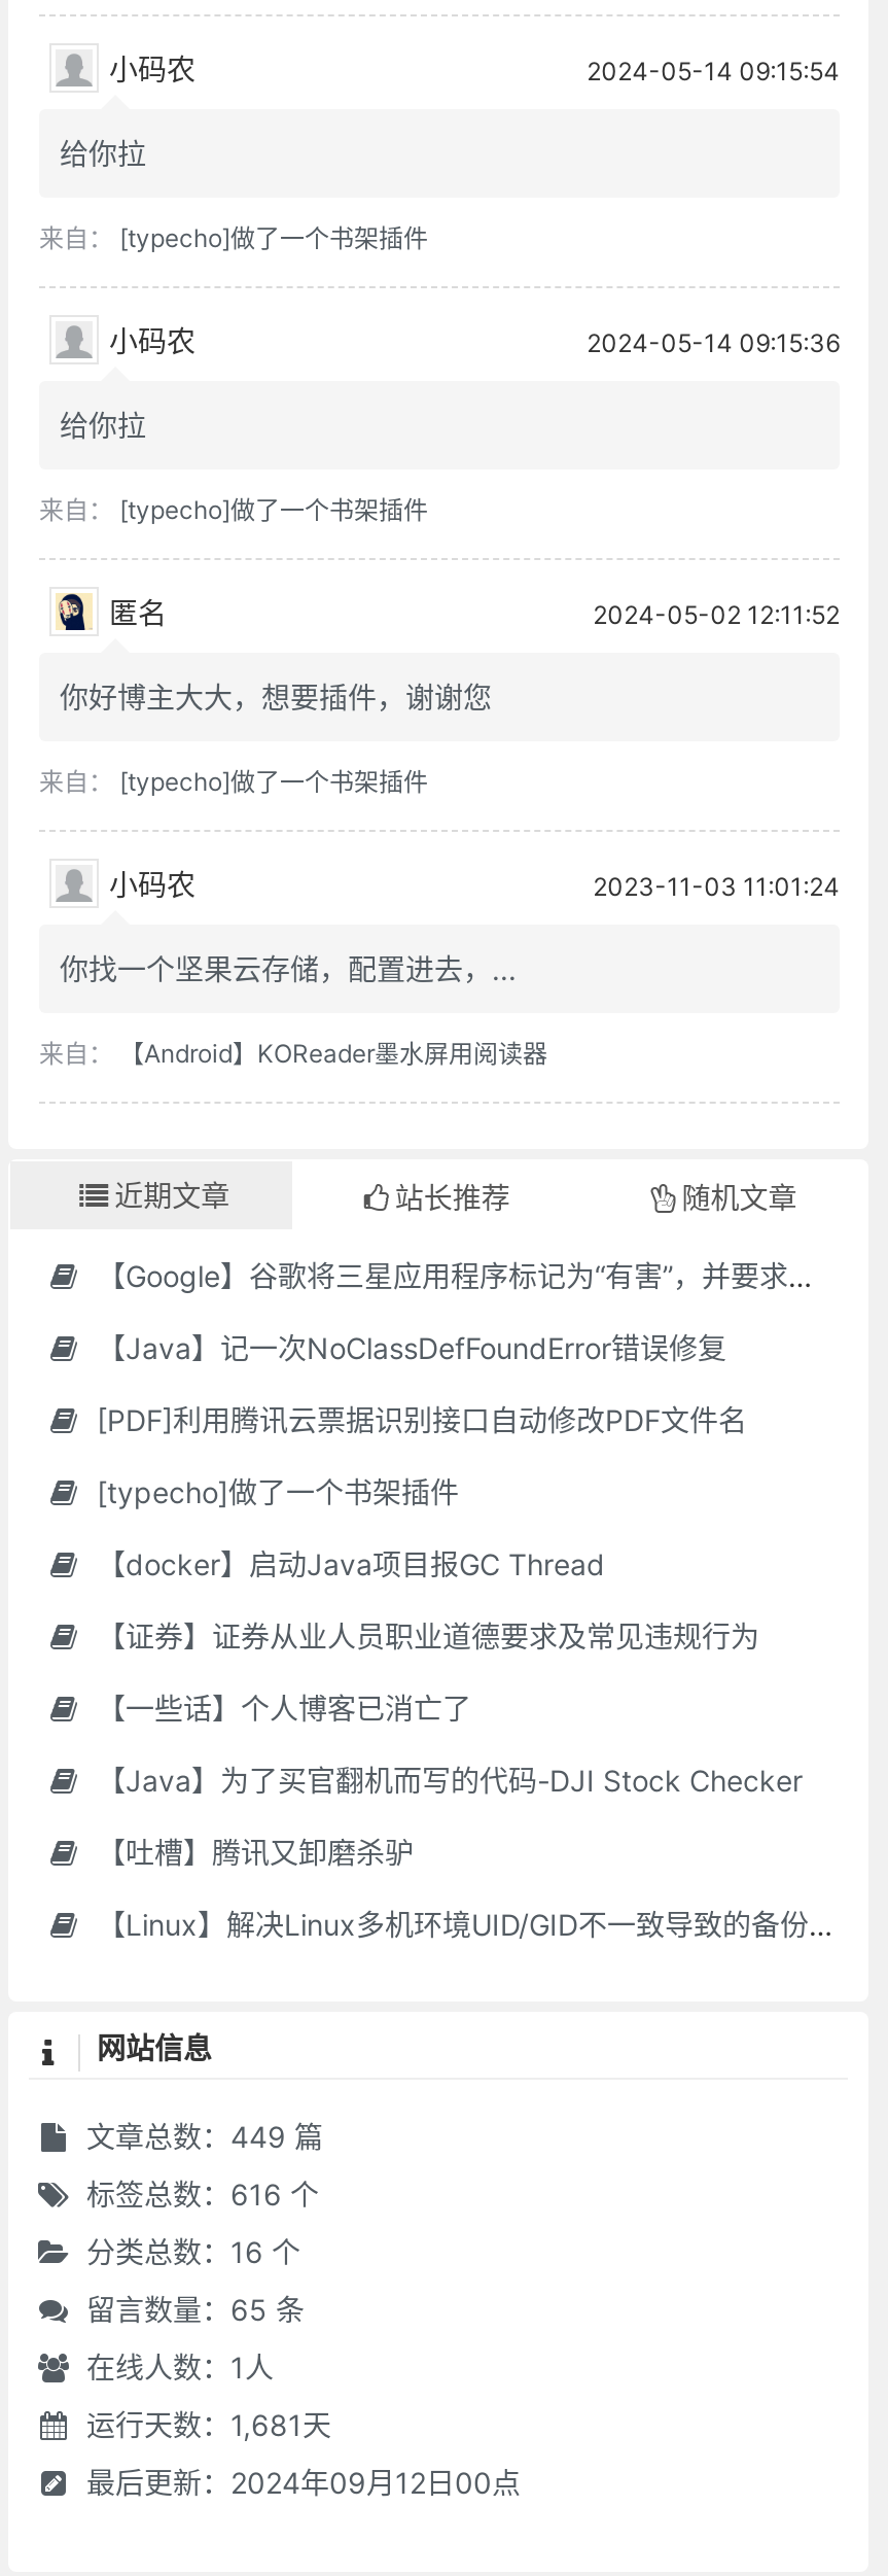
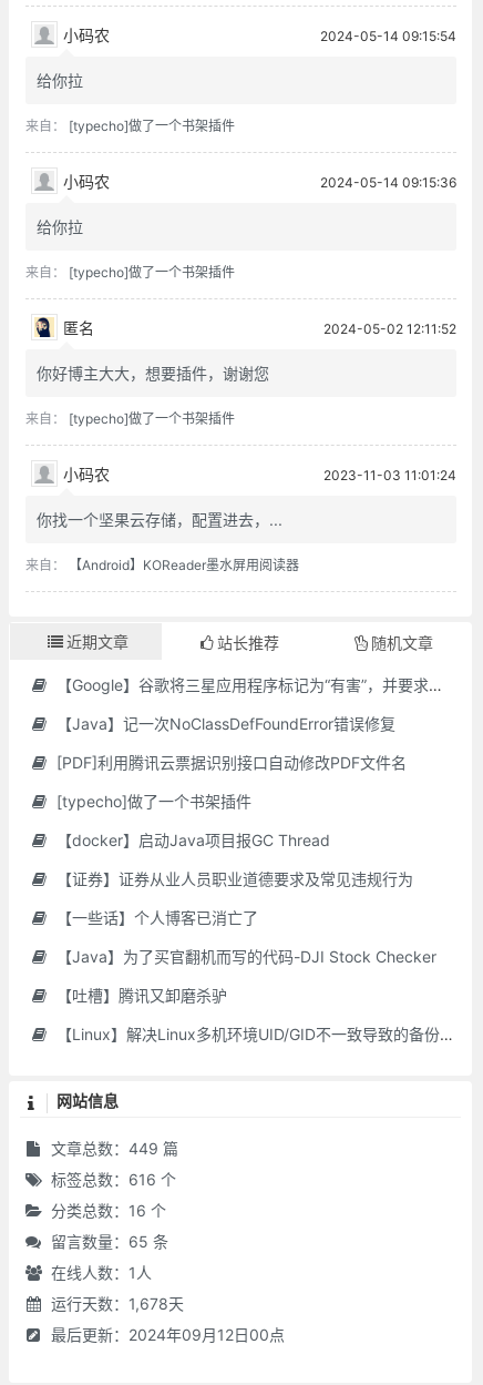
- 运行天数：1,681天
+ 运行天数：1,678天
